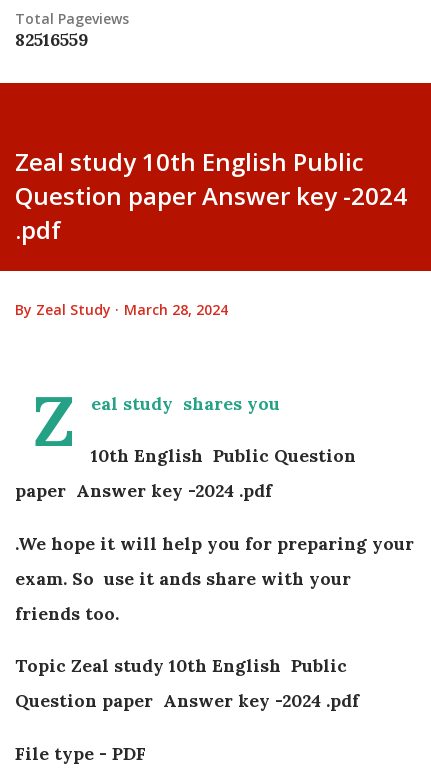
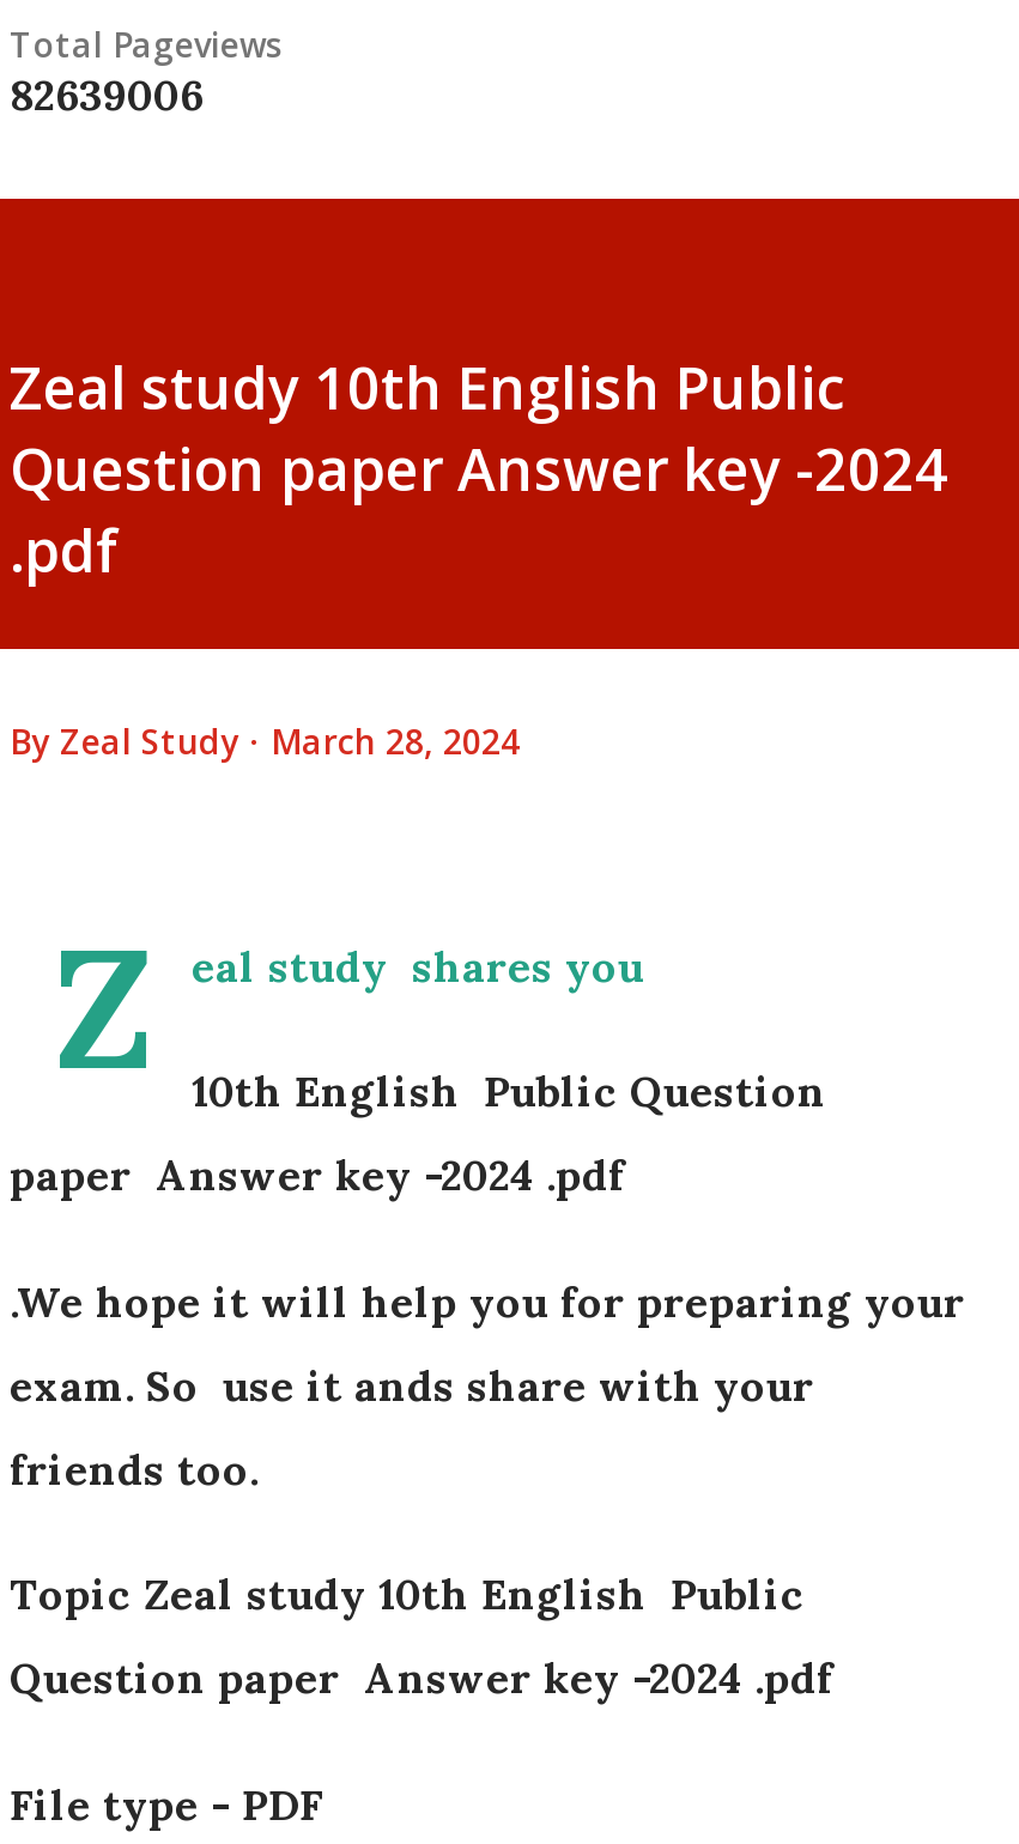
- 82516559
+ 82639006
